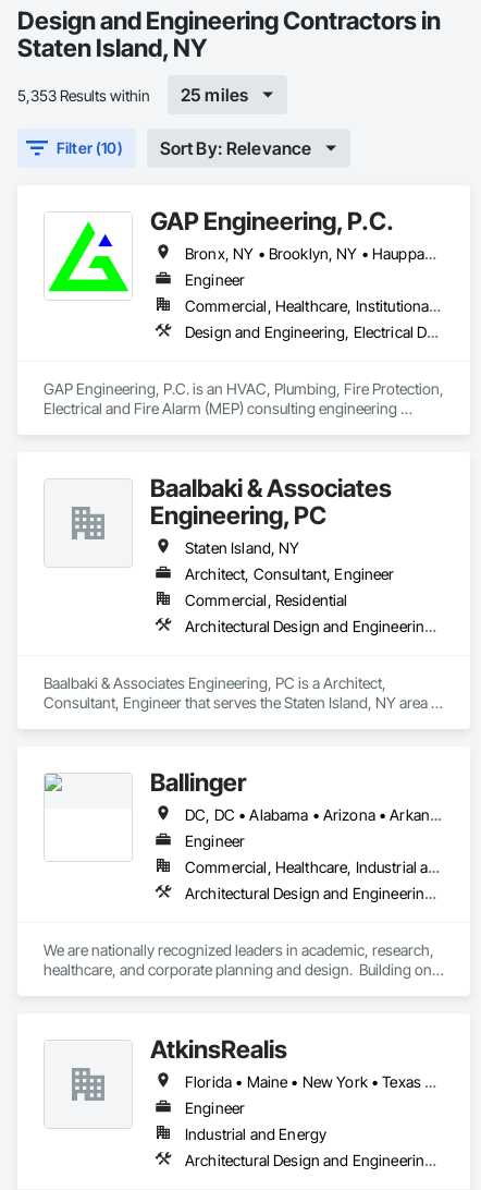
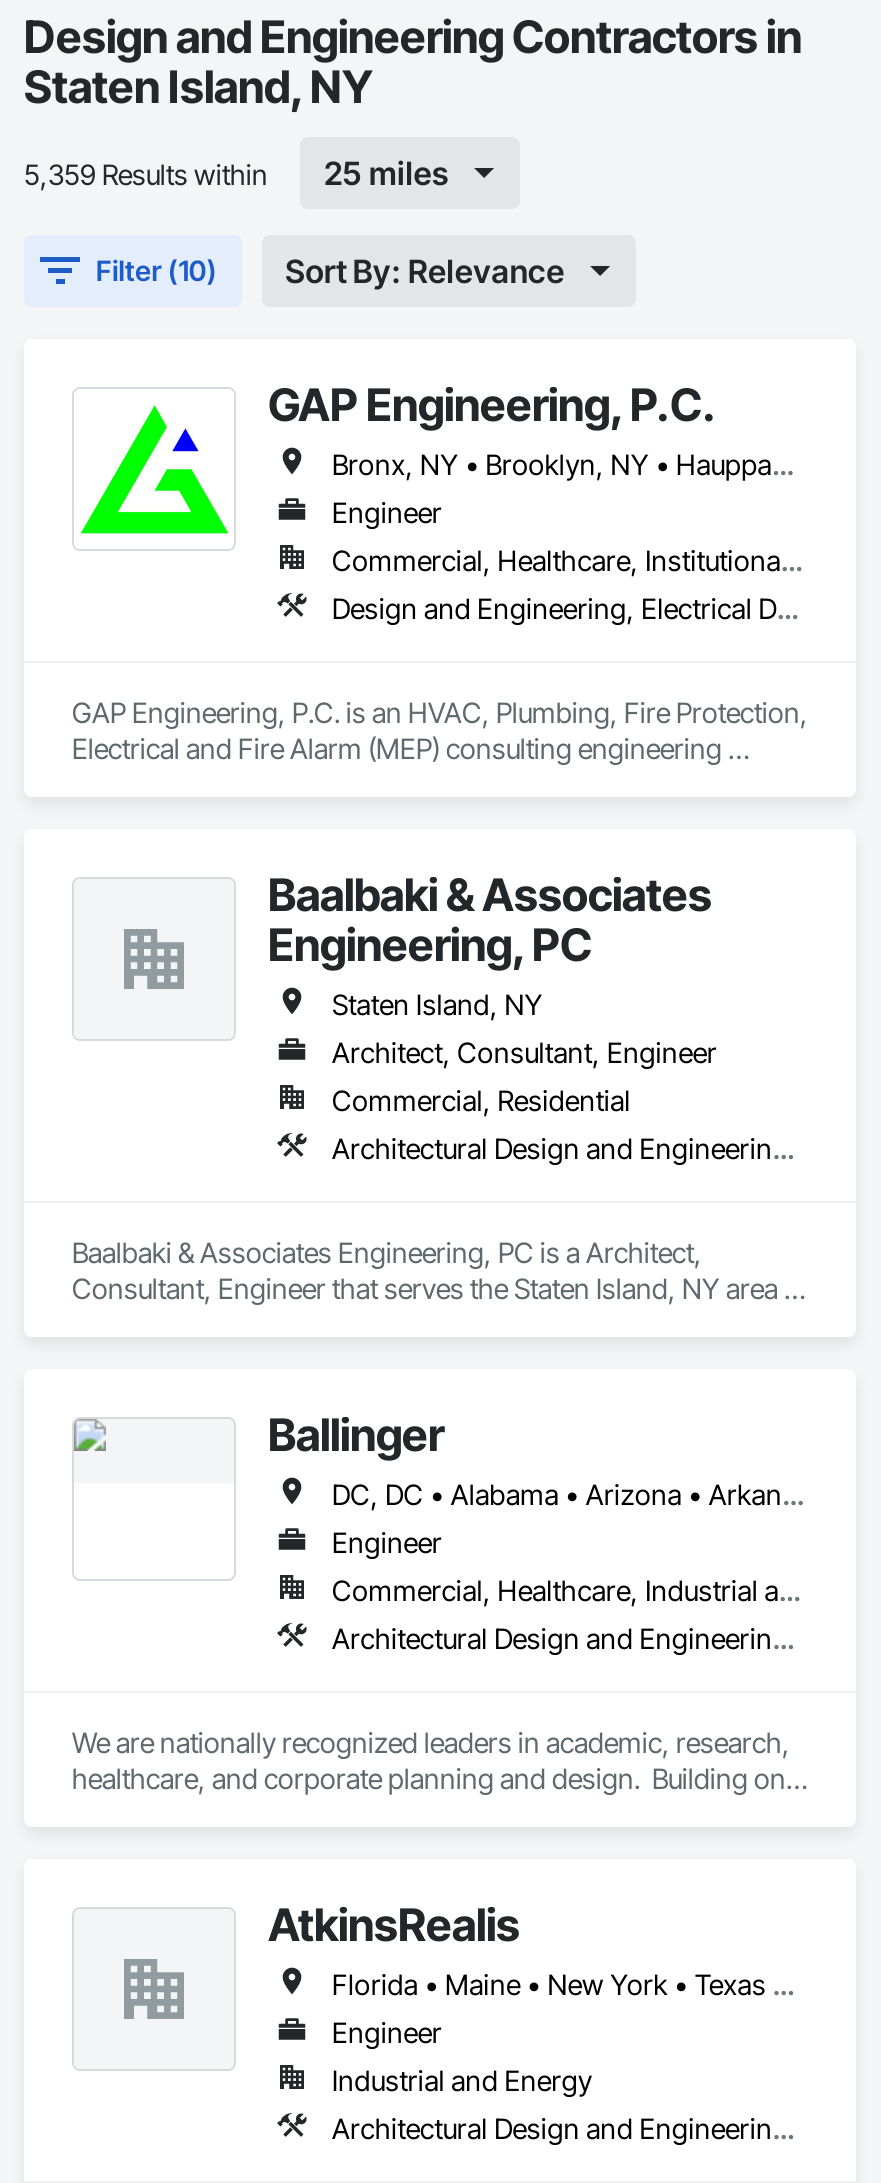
- 5,353 Results within
+ 5,359 Results within
